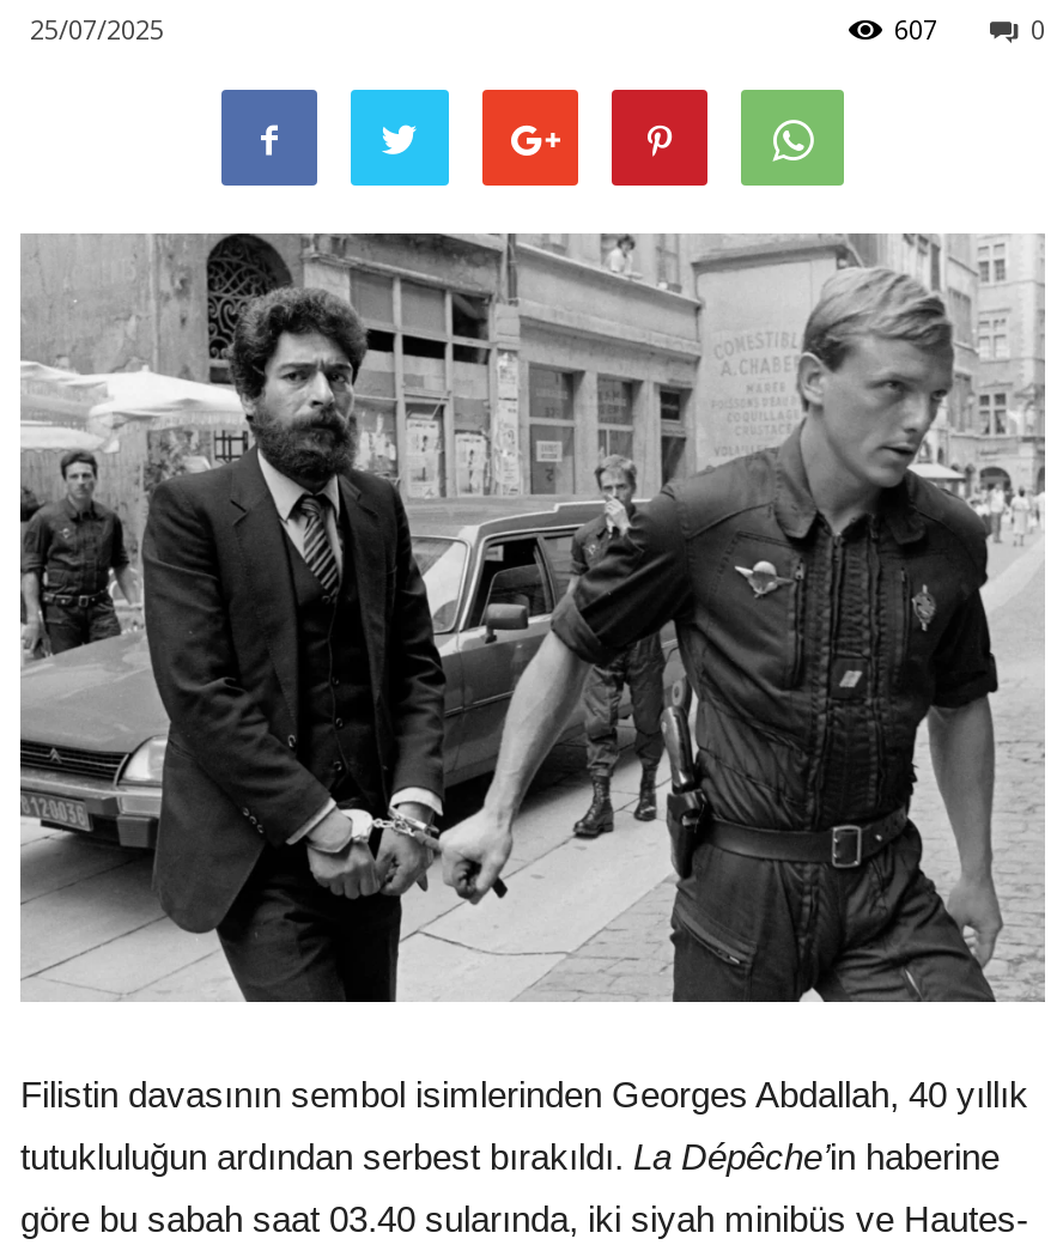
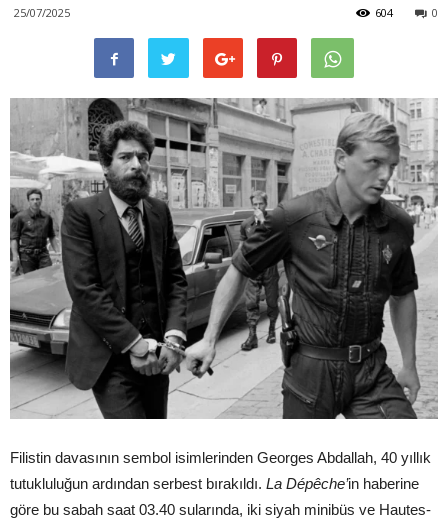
- 607
+ 604
